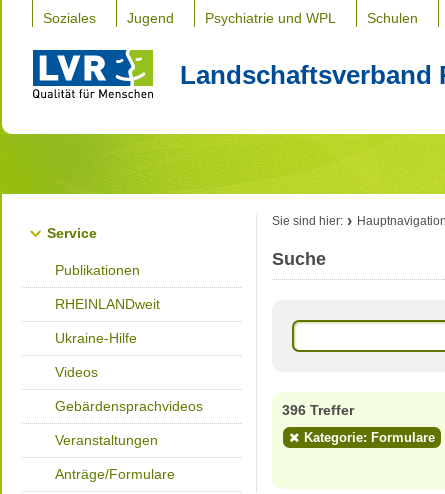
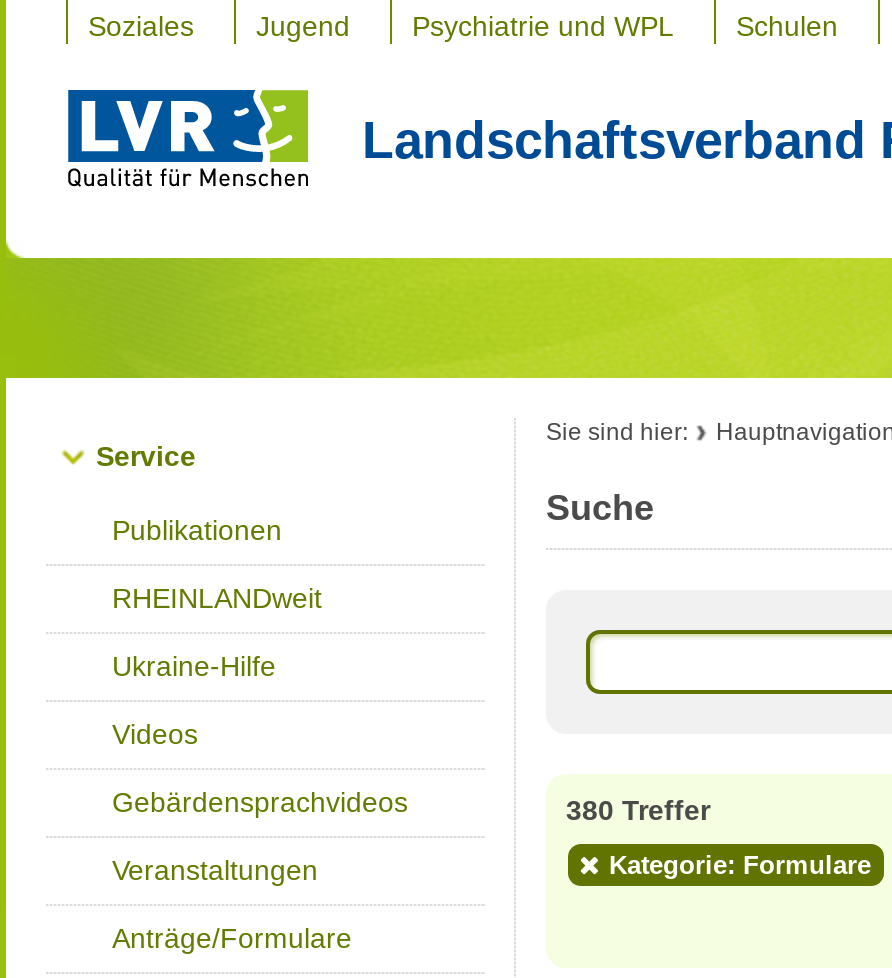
- 396 Treffer
+ 380 Treffer
